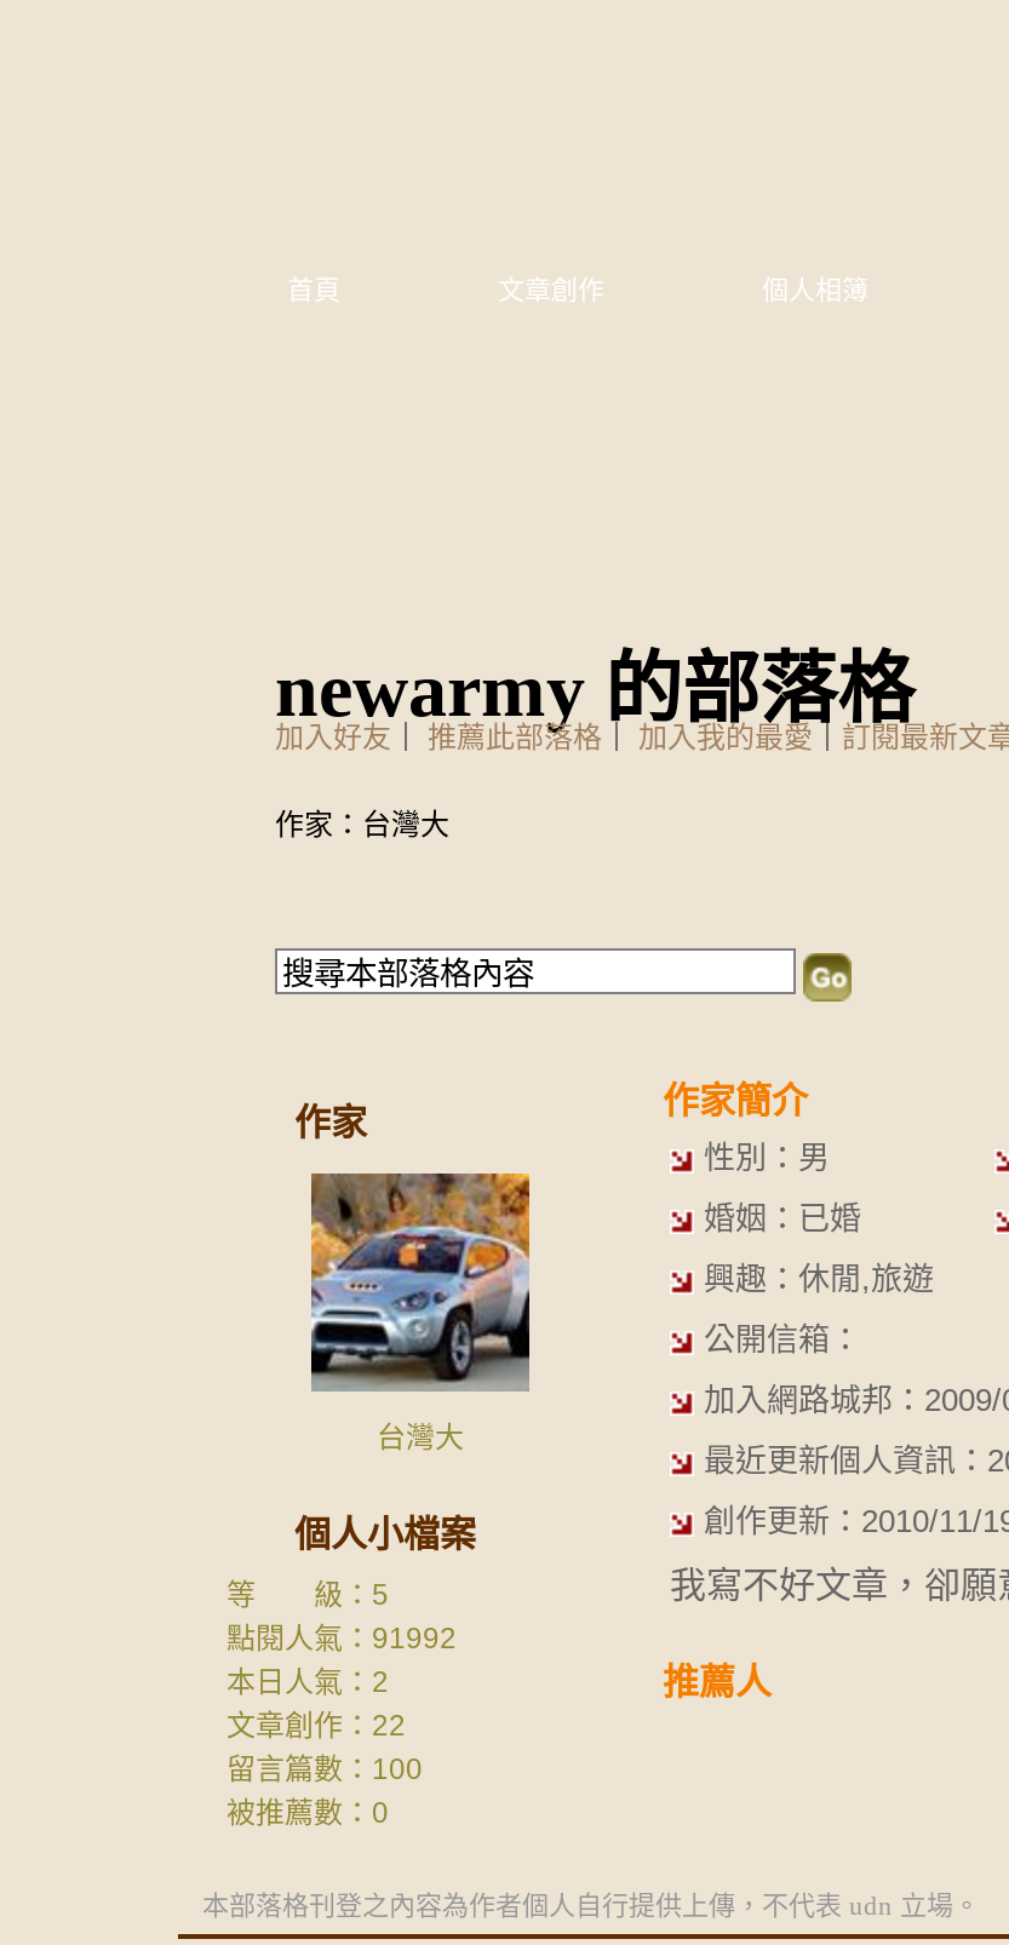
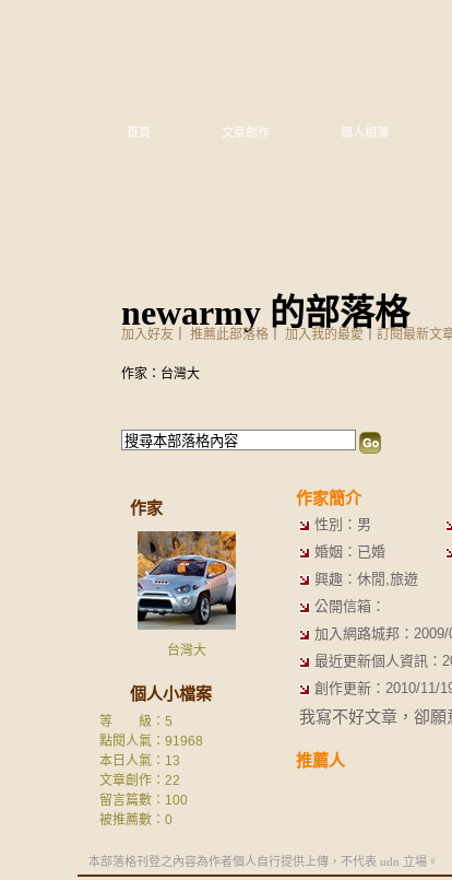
- 點閱人氣：91992
+ 點閱人氣：91968

- 本日人氣：2
+ 本日人氣：13
